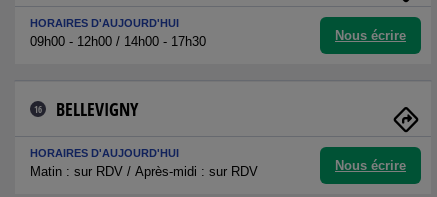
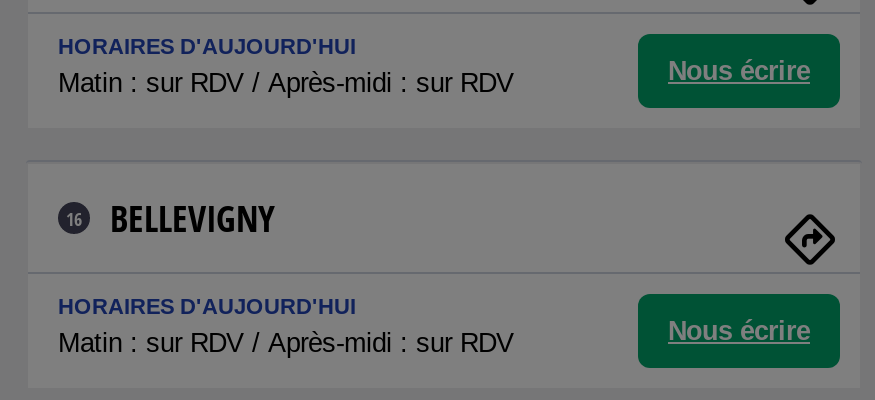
- 09h00 - 12h00 / 14h00 - 17h30
+ Matin : sur RDV / Après-midi : sur RDV
